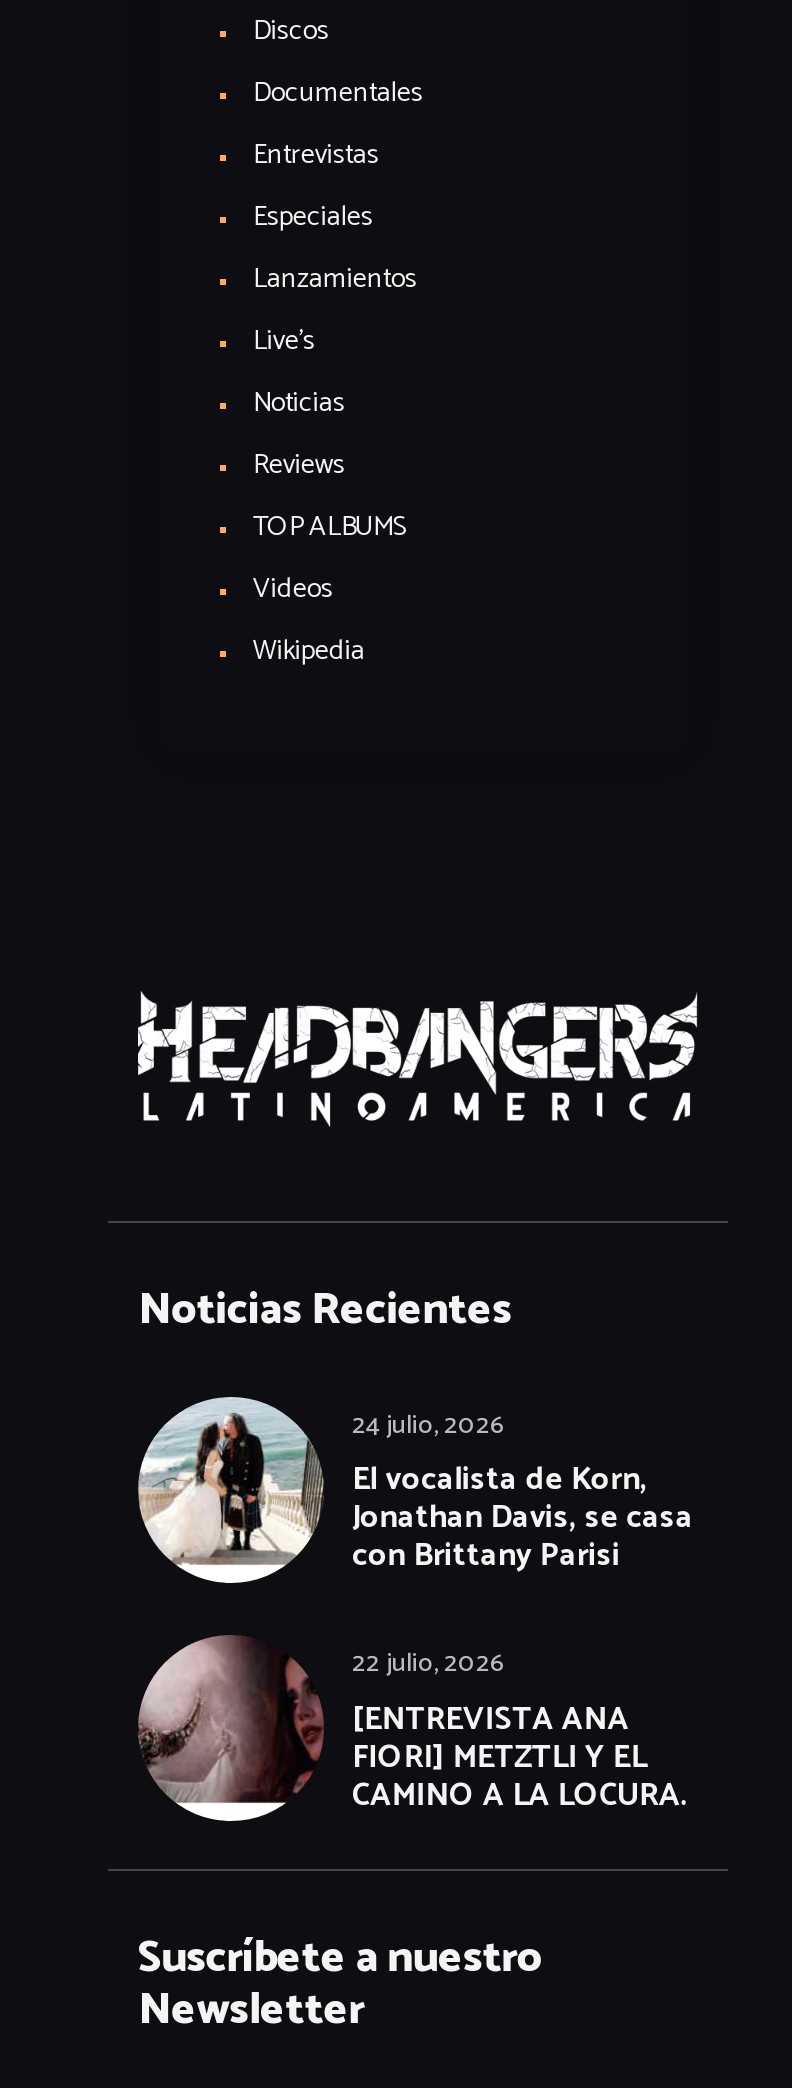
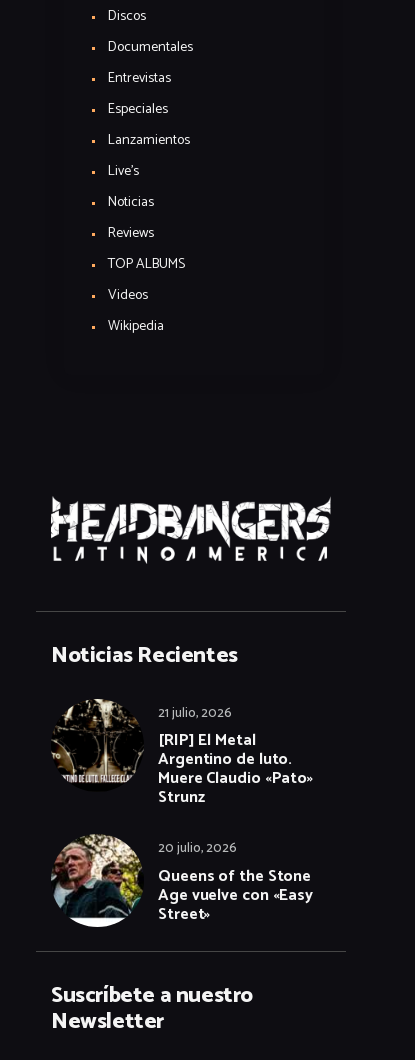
- [image]
- 24 julio, 2026
- El vocalista de Korn,
- Jonathan Davis, se casa
- con Brittany Parisi
+ [image]
+ 21 julio, 2026
+ [RIP] El Metal
+ Argentino de luto.
+ Muere Claudio «Pato»
+ Strunz

- [image]
- 22 julio, 2026
- [ENTREVISTA ANA
- FIORI] METZTLI Y EL
- CAMINO A LA LOCURA.
+ [image]
+ 20 julio, 2026
+ Queens of the Stone
+ Age vuelve con «Easy
+ Street»
